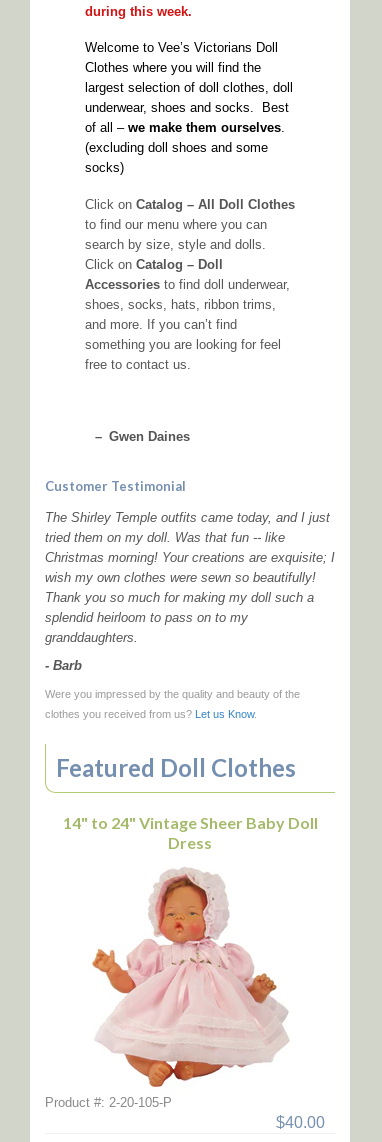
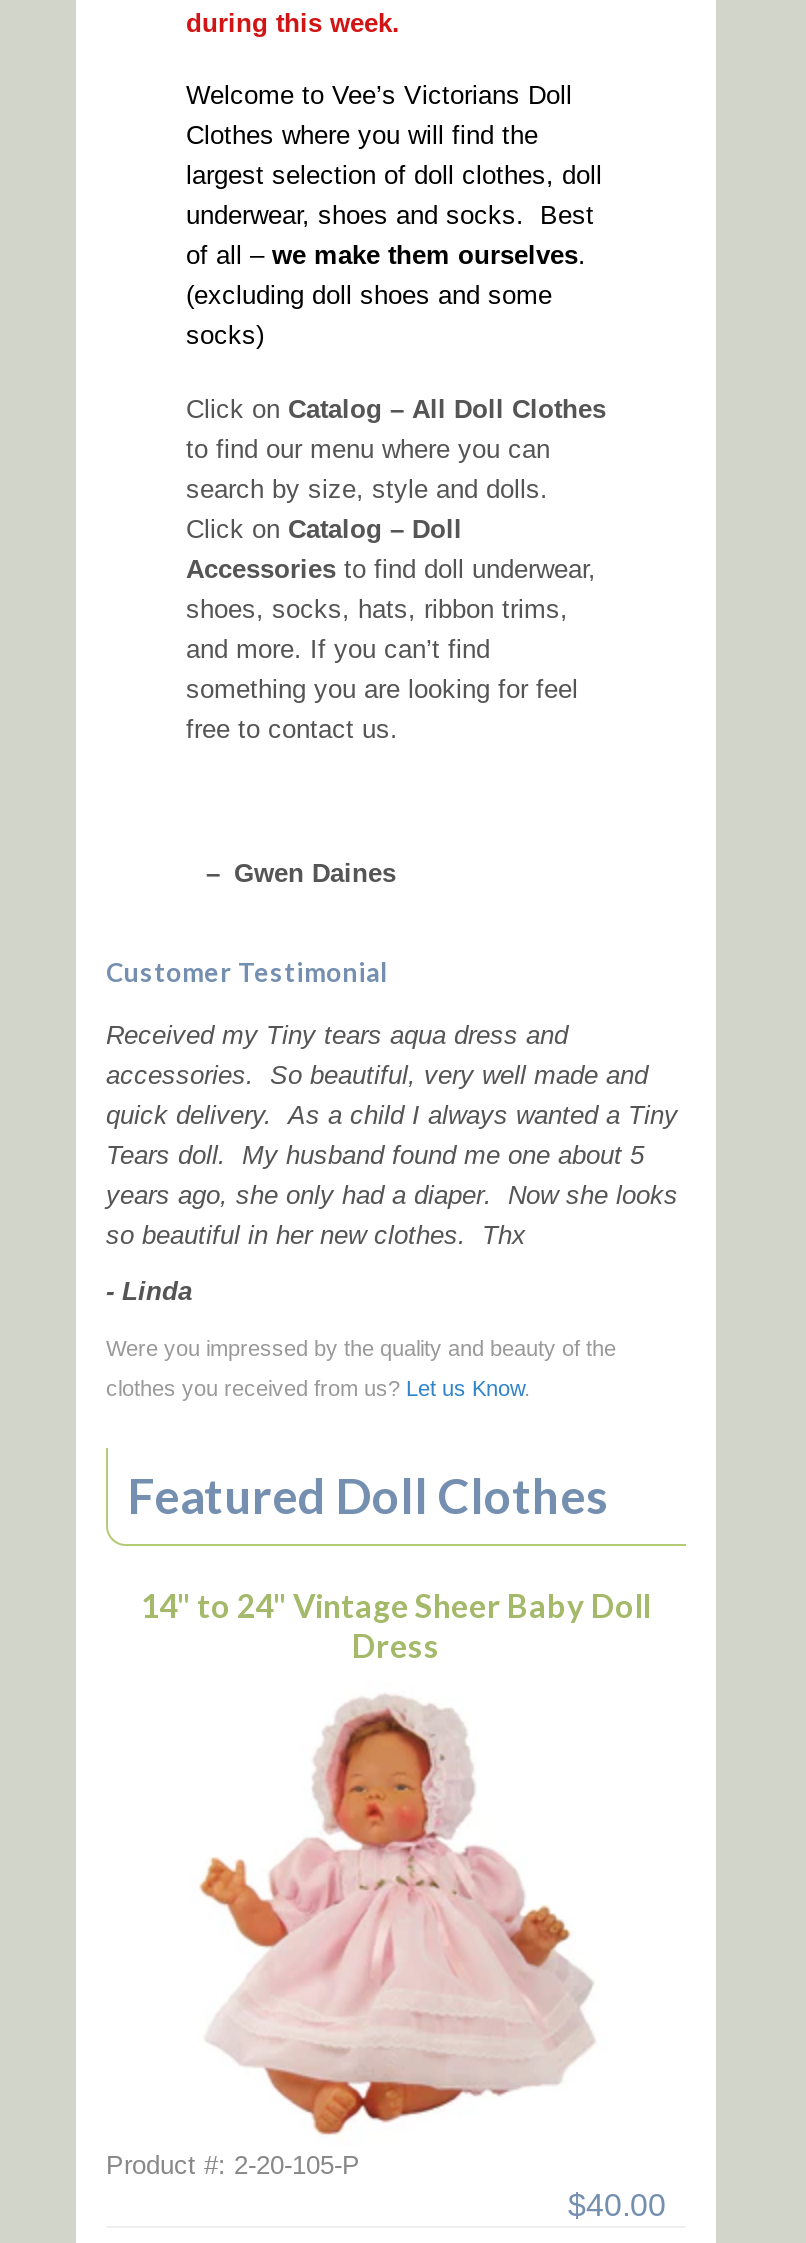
- The Shirley Temple outfits came today, and I just
- tried them on my doll. Was that fun -- like
- Christmas morning! Your creations are exquisite; I
- wish my own clothes were sewn so beautifully!
- Thank you so much for making my doll such a
- splendid heirloom to pass on to my
- granddaughters.
+ Received my Tiny tears aqua dress and
+ accessories. So beautiful, very well made and
+ quick delivery. As a child I always wanted a Tiny
+ Tears doll. My husband found me one about 5
+ years ago, she only had a diaper. Now she looks
+ so beautiful in her new clothes. Thx

- - Barb
+ - Linda
